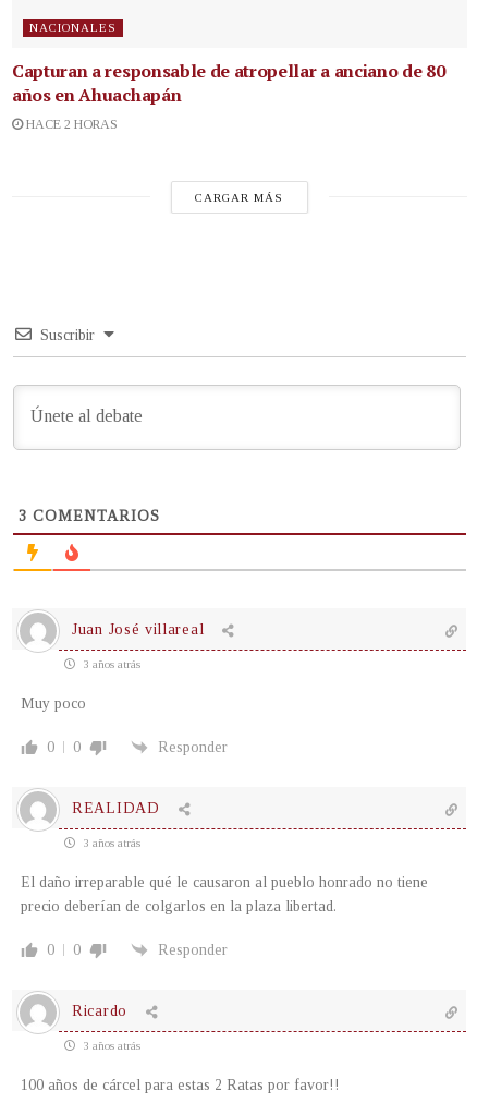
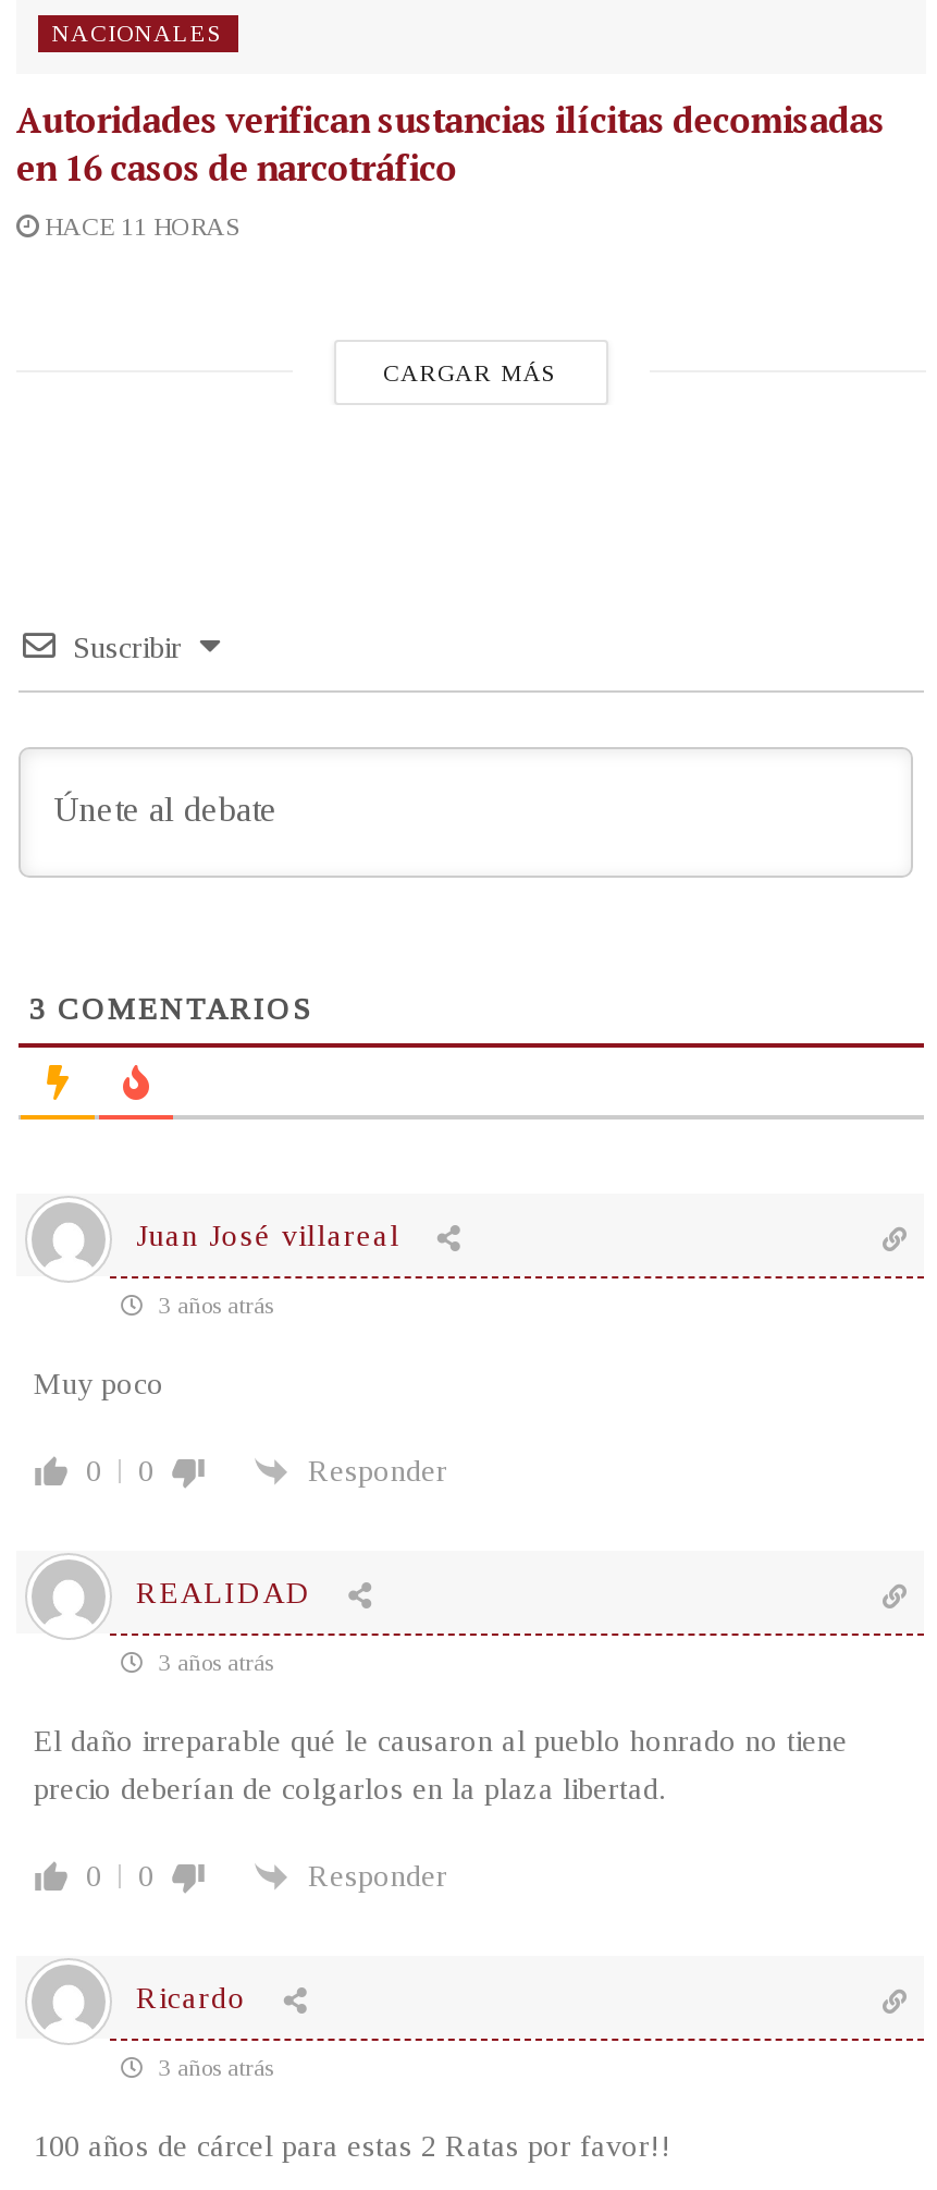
- Capturan a responsable de atropellar a anciano de 80
- años en Ahuachapán
- HACE 2 HORAS
+ Autoridades verifican sustancias ilícitas decomisadas
+ en 16 casos de narcotráfico
+ HACE 11 HORAS
